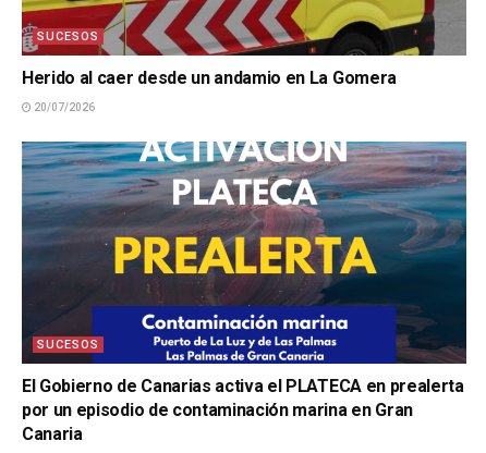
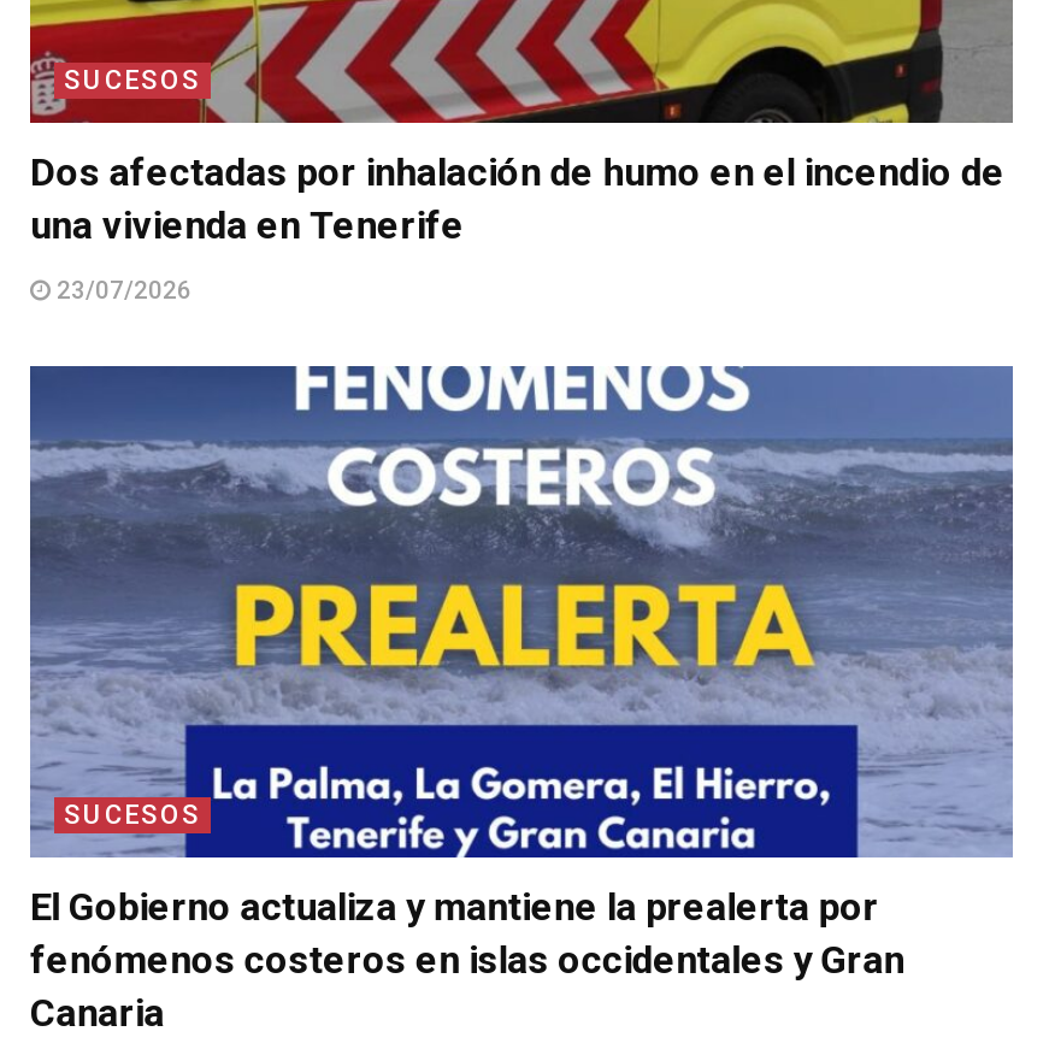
- Herido al caer desde un andamio en La Gomera
+ Dos afectadas por inhalación de humo en el incendio de
+ una vivienda en Tenerife

- 20/07/2026
+ 23/07/2026

- [image]
- El Gobierno de Canarias activa el PLATECA en prealerta
- por un episodio de contaminación marina en Gran
+ [image]
+ El Gobierno actualiza y mantiene la prealerta por
+ fenómenos costeros en islas occidentales y Gran
